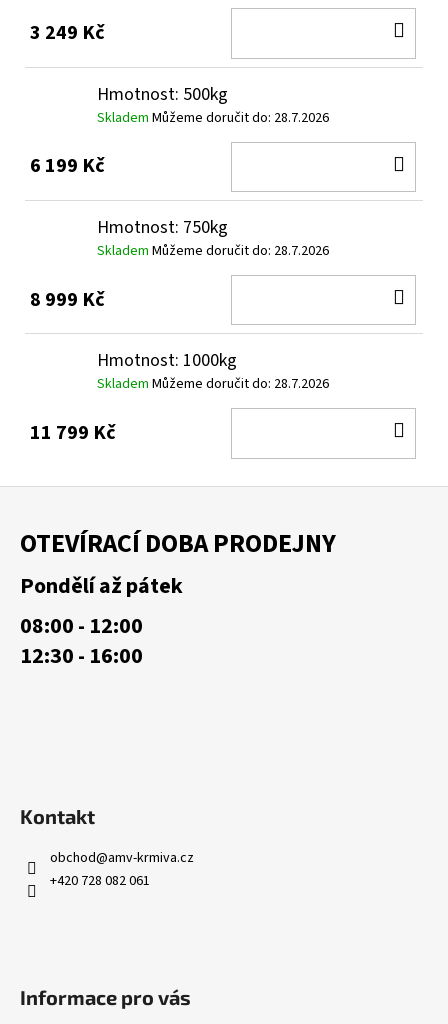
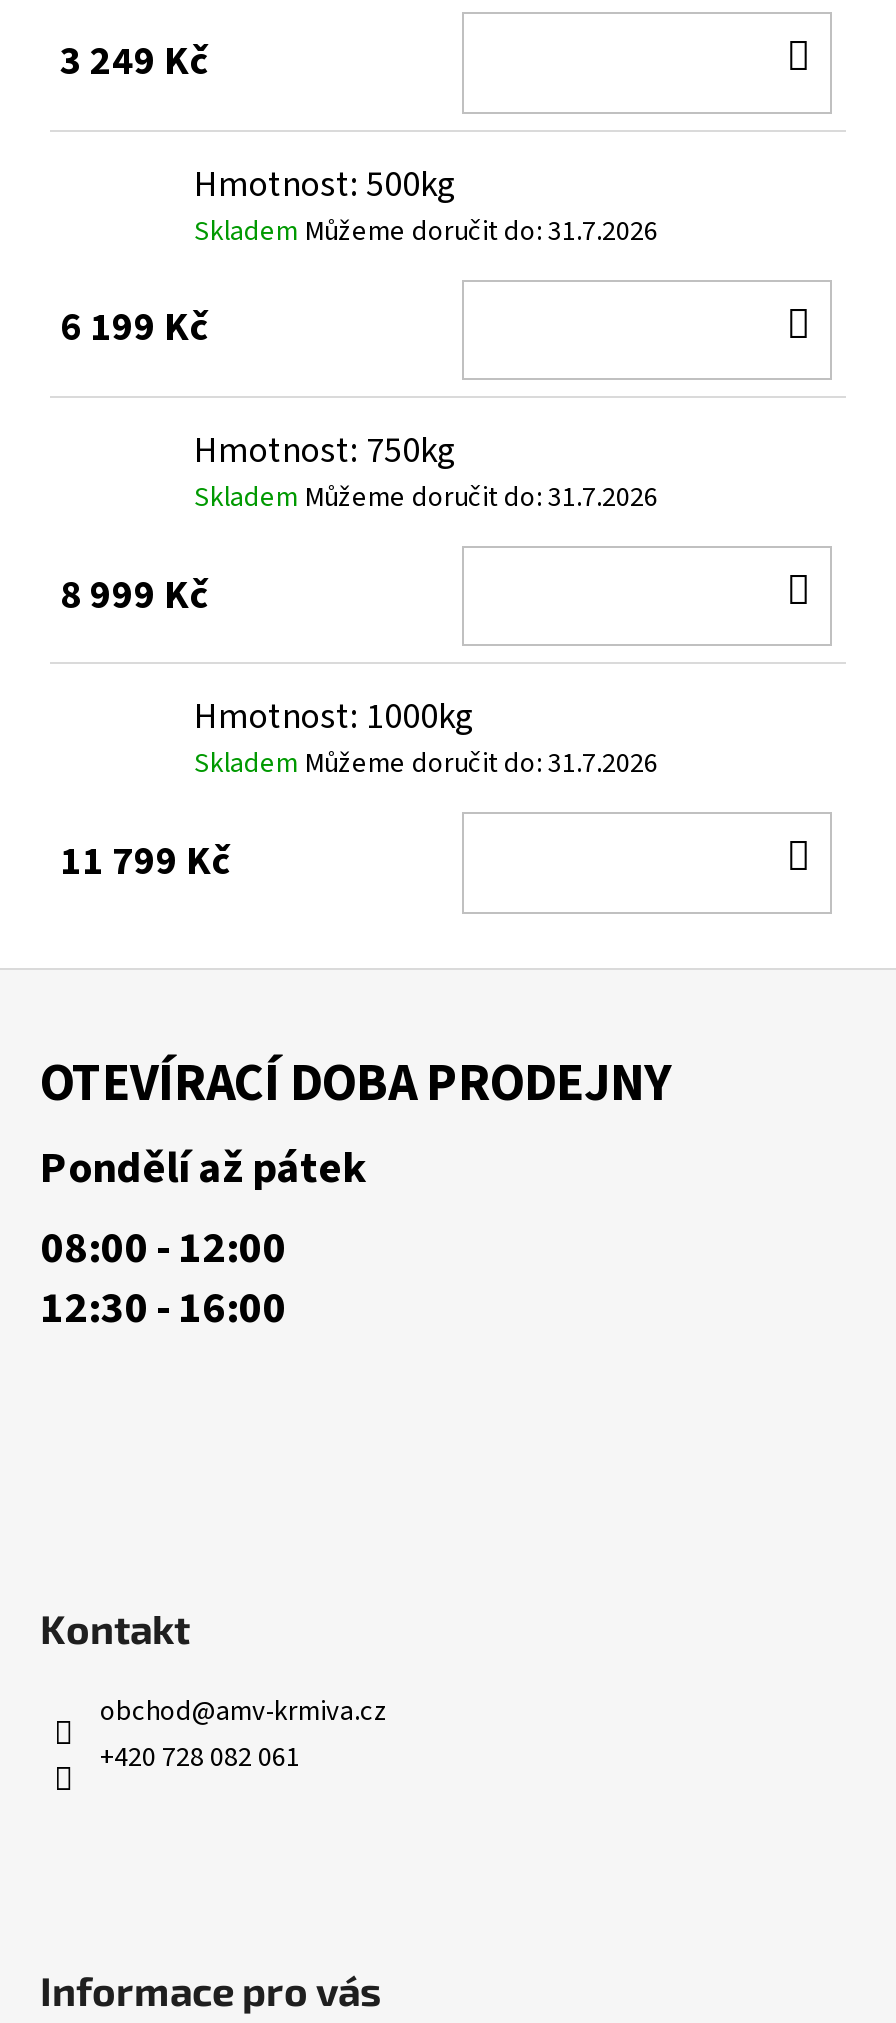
- Skladem Můžeme doručit do: 28.7.2026
+ Skladem Můžeme doručit do: 31.7.2026

- Skladem Můžeme doručit do: 28.7.2026
+ Skladem Můžeme doručit do: 31.7.2026

- Skladem Můžeme doručit do: 28.7.2026
+ Skladem Můžeme doručit do: 31.7.2026
